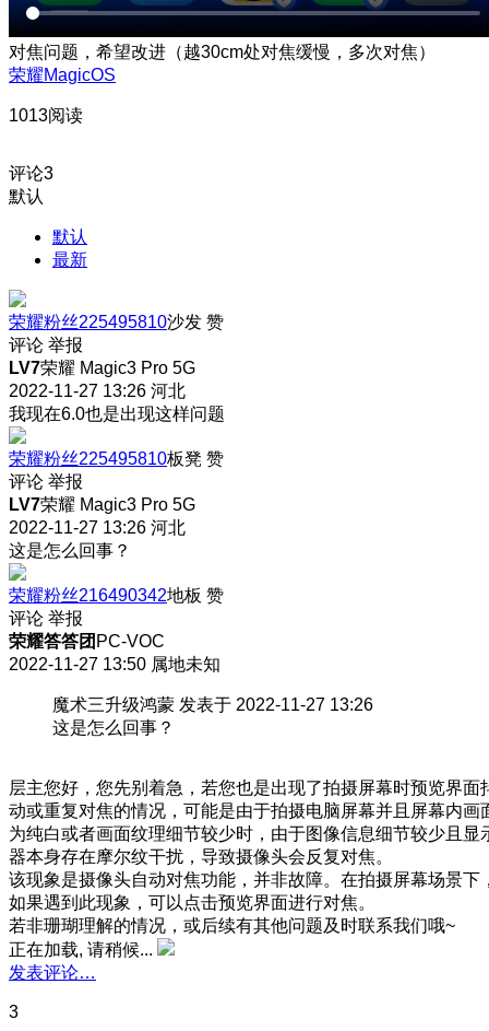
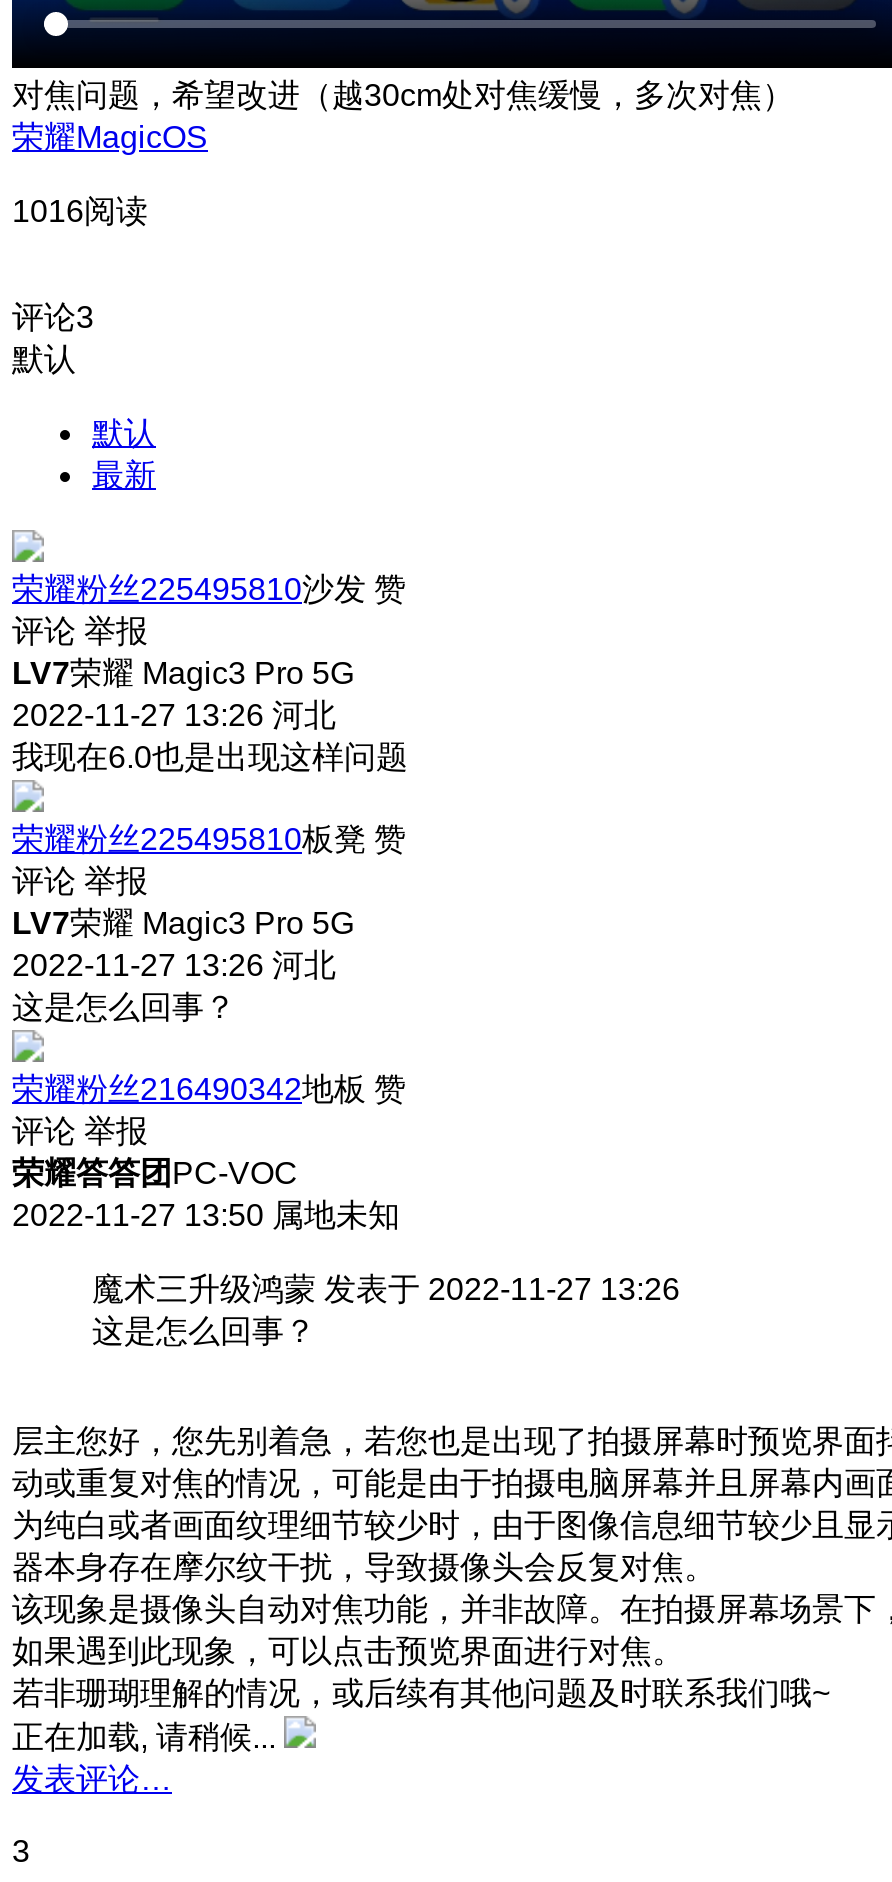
- 1013阅读
+ 1016阅读
